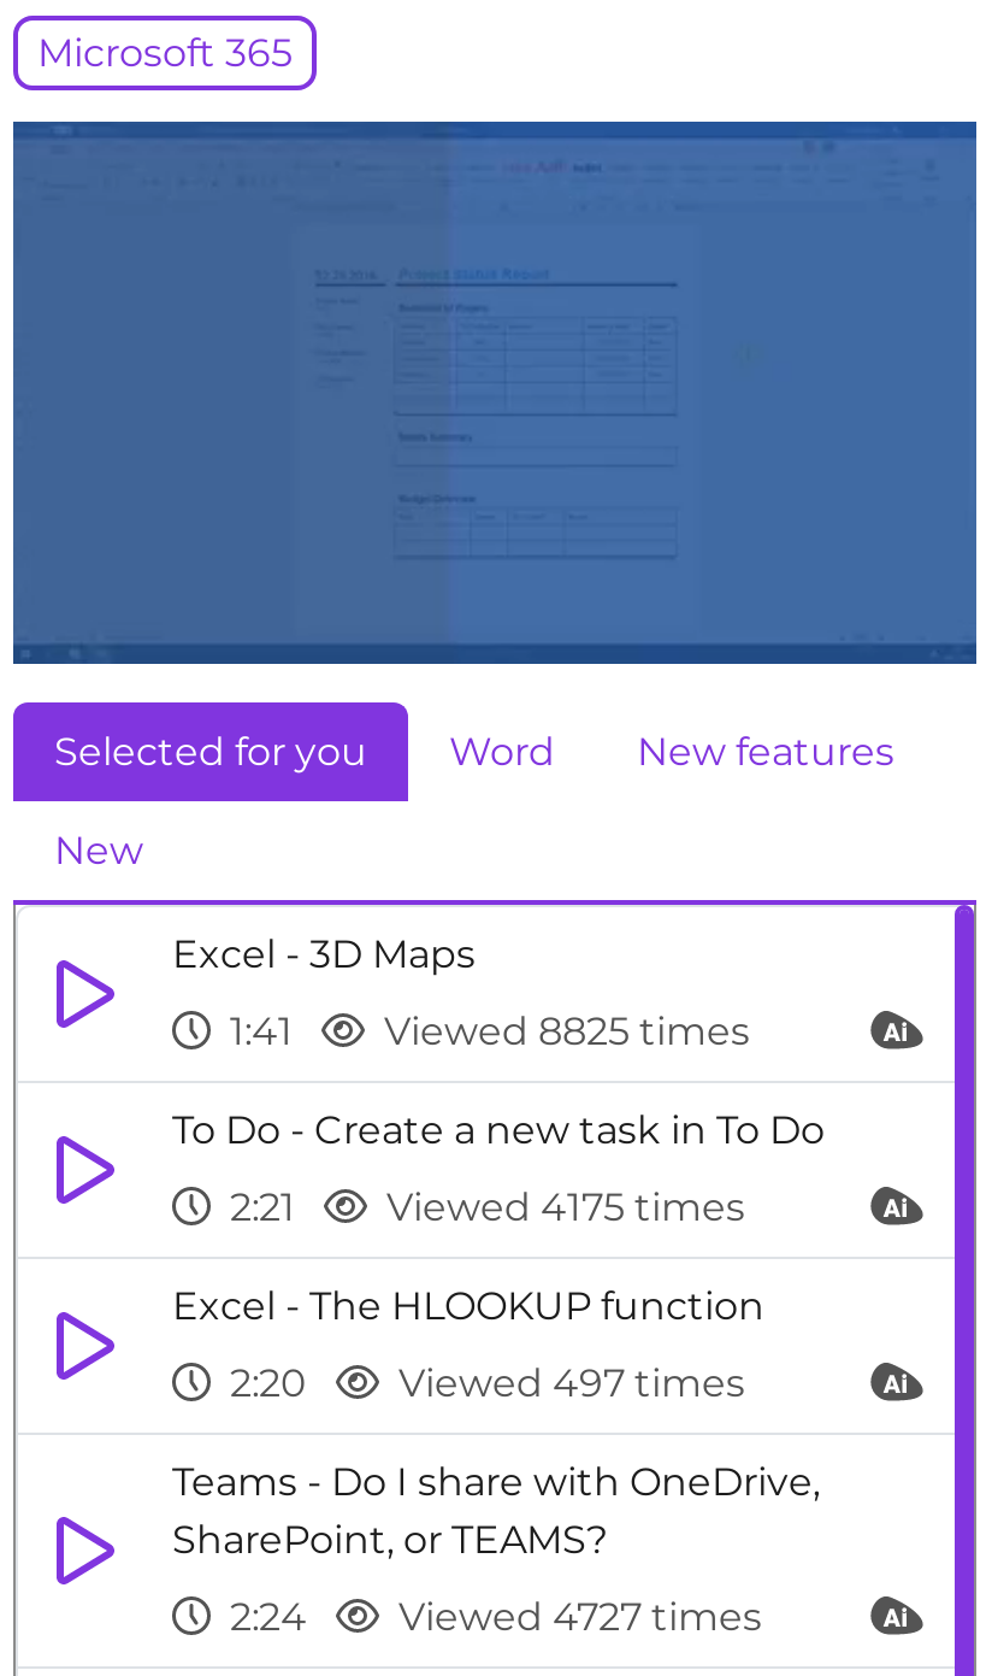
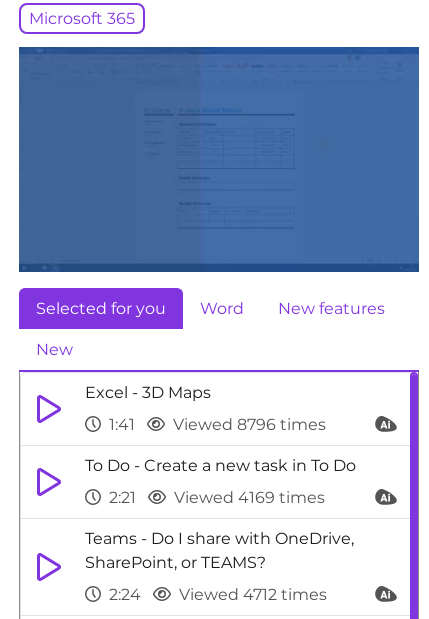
- 1:41 Viewed 8825 times
+ 1:41 Viewed 8796 times

- Viewed 4175 times
- Excel - The HLOOKUP function
- 2:20
- Viewed 497 times
+ Viewed 4169 times

- 2:24 Viewed 4727 times
+ 2:24 Viewed 4712 times
